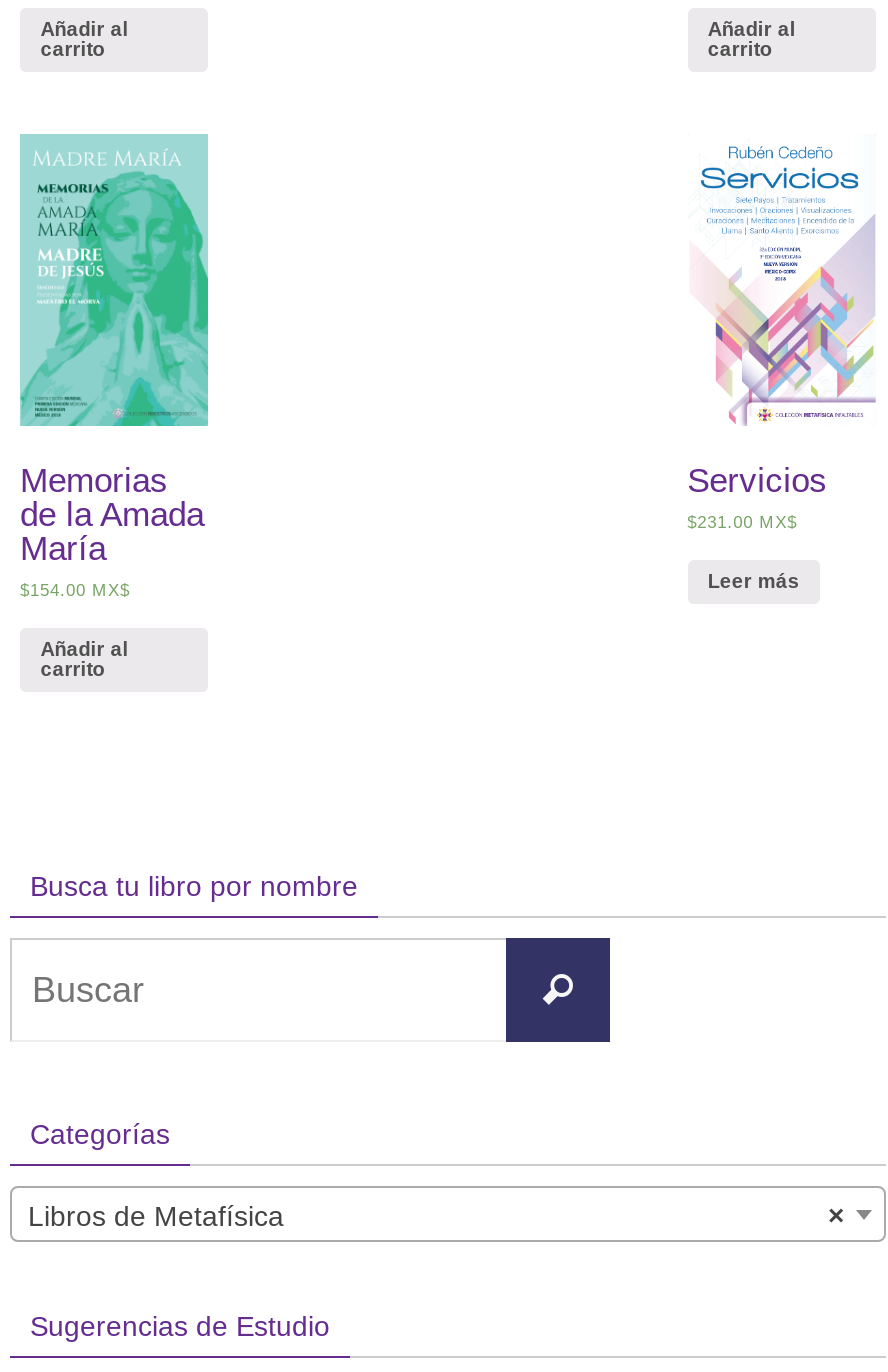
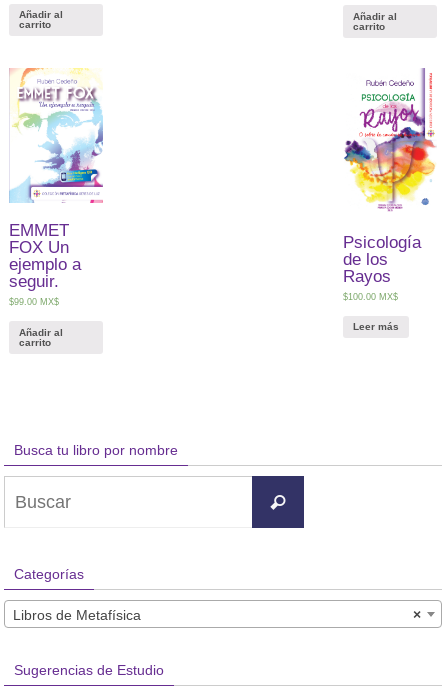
- [image]
- Memorias
- de la Amada
- María
- $154.00 MX$
+ [image]
+ EMMET
+ FOX Un
+ ejemplo a
+ seguir.
+ $99.00 MX$

- [image]
+ [image]

- Servicios
- $231.00 MX$
+ Psicología
+ de los
+ Rayos
+ $100.00 MX$

moved down: Leer más
